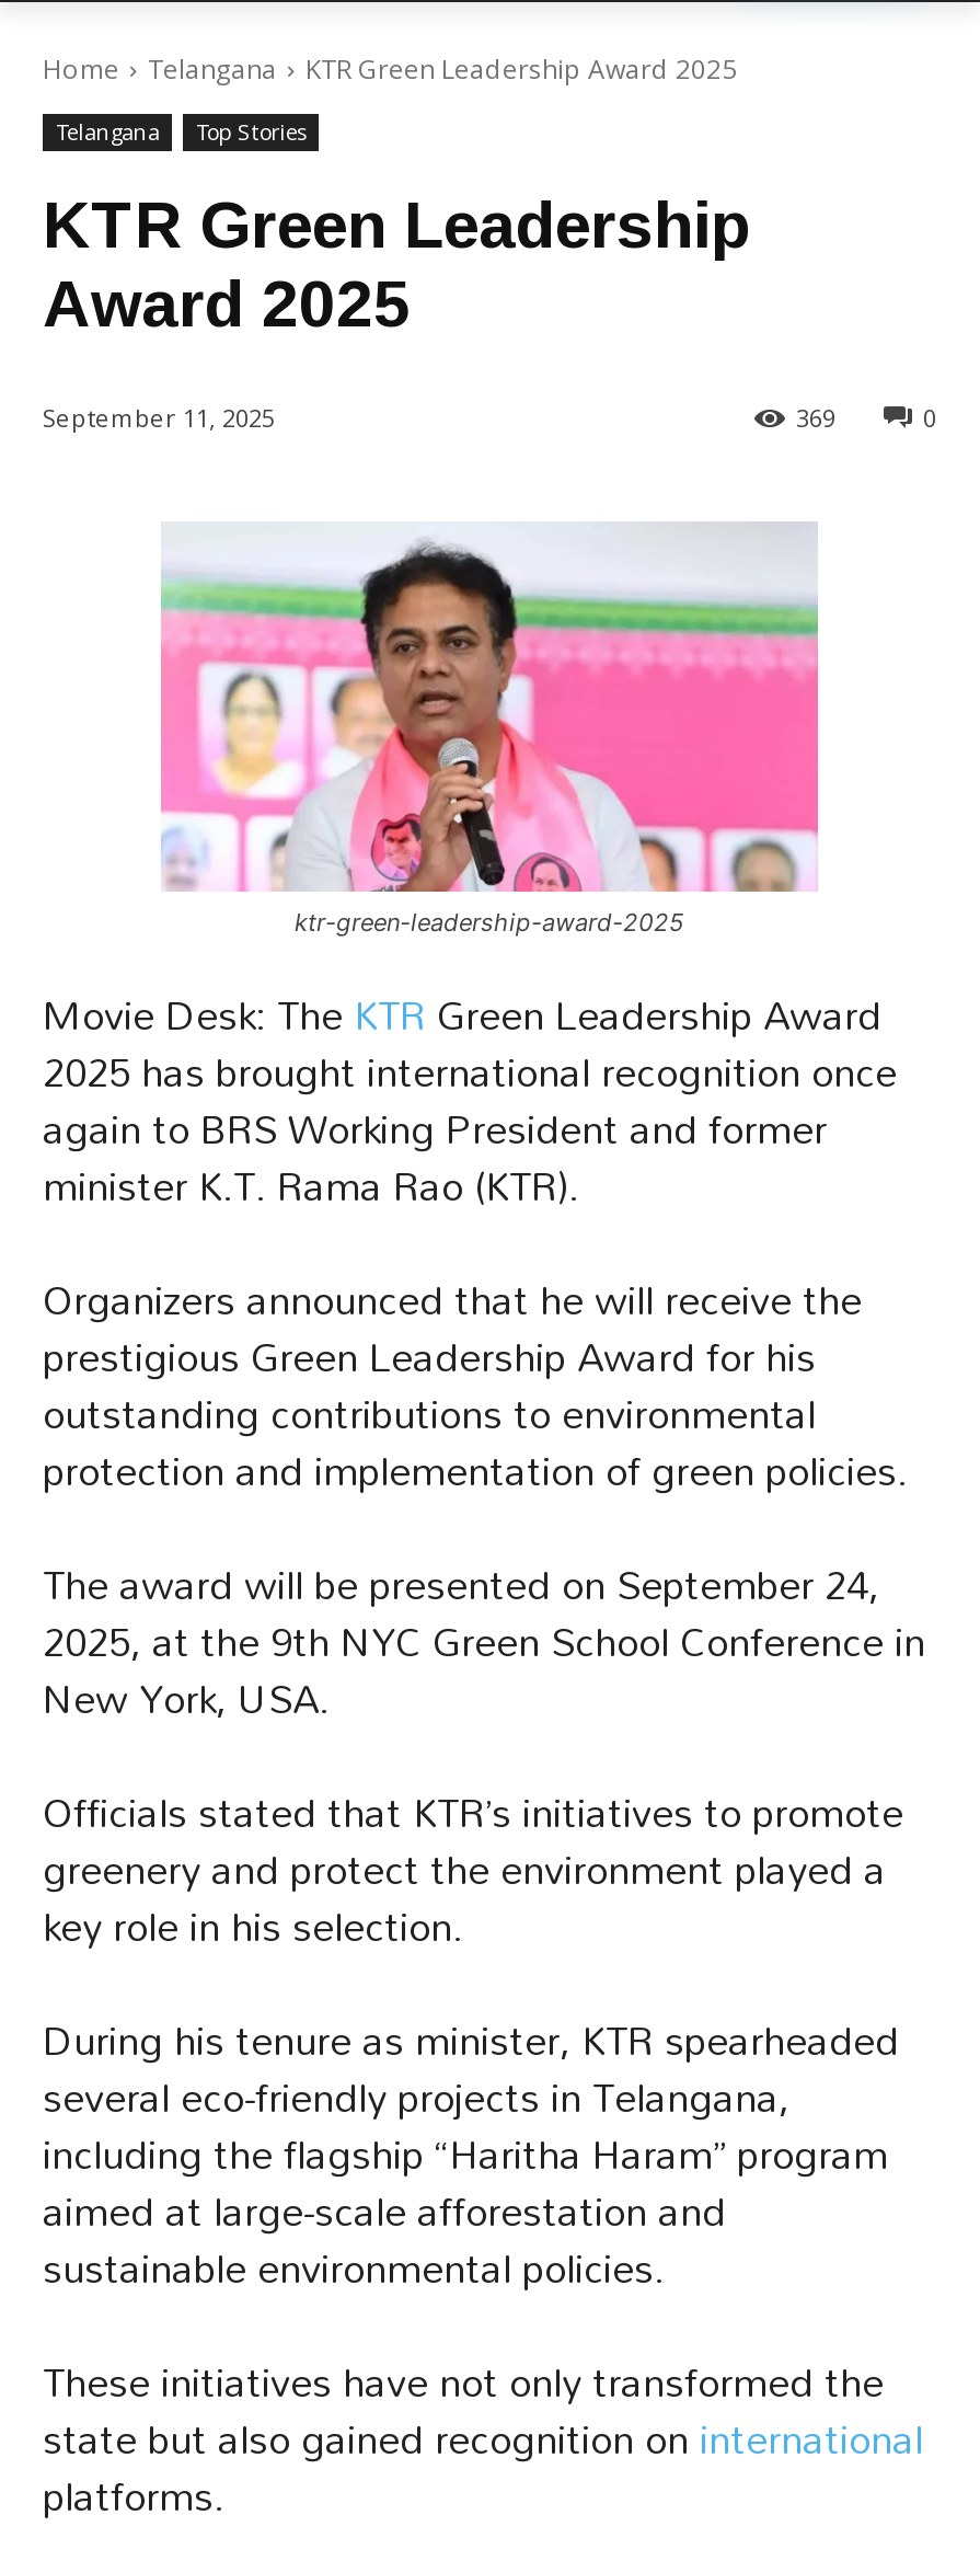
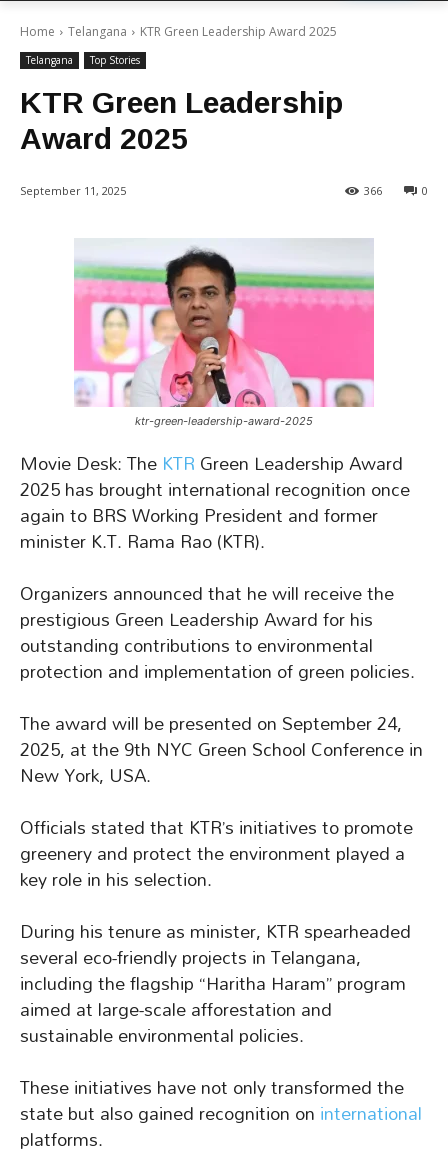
- 369
+ 366
